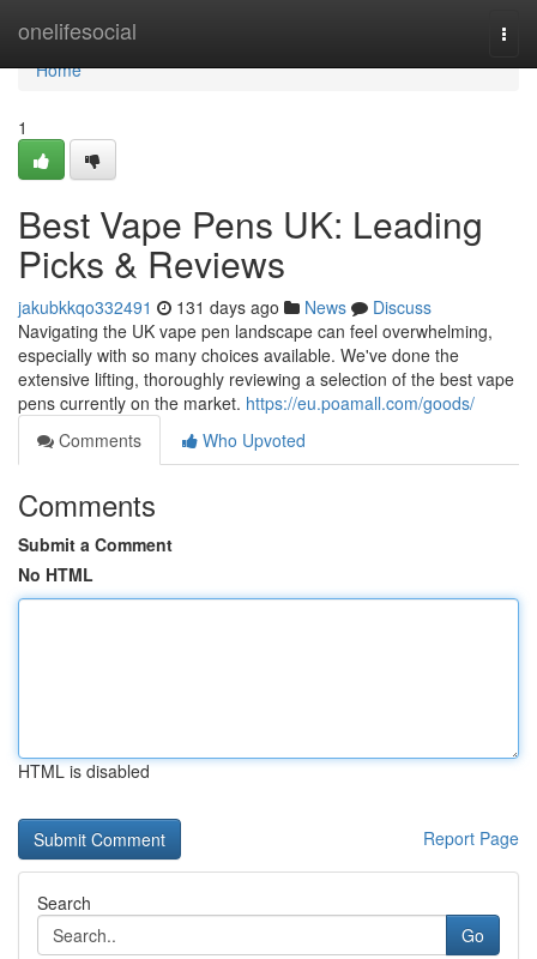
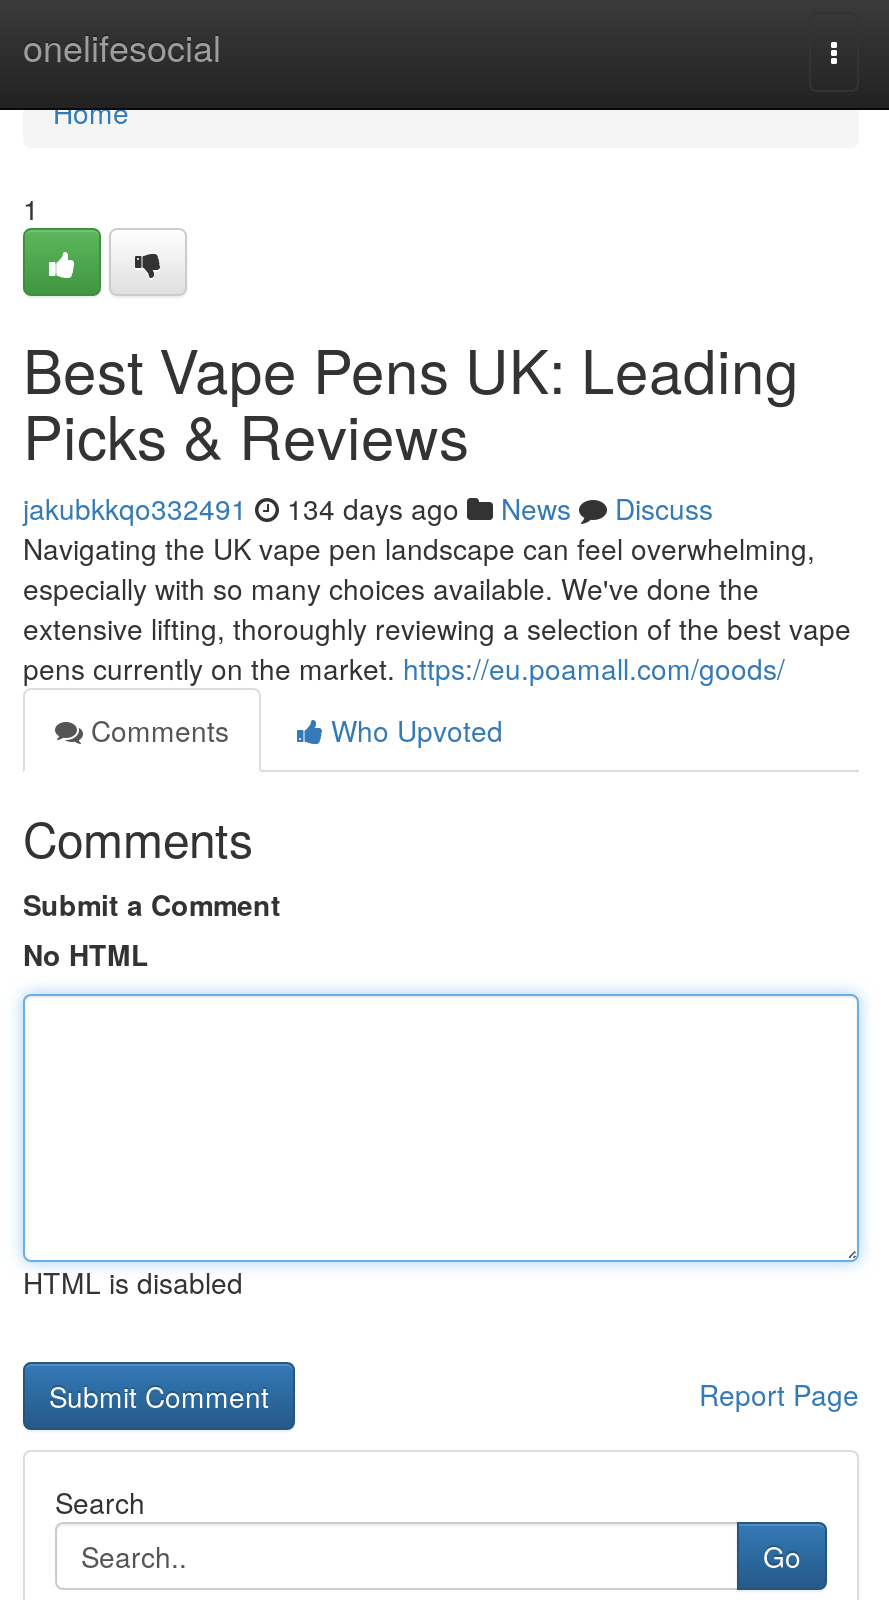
- jakubkkqo332491 131 days ago News Discuss
+ jakubkkqo332491 134 days ago News Discuss
